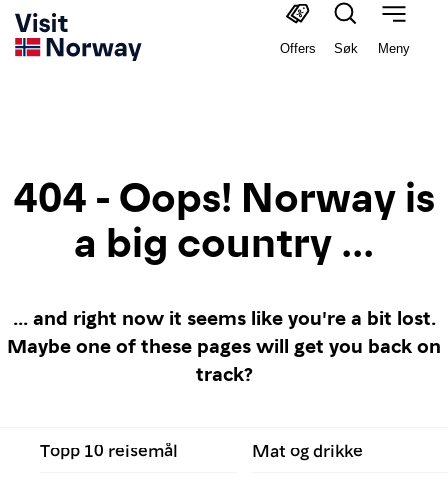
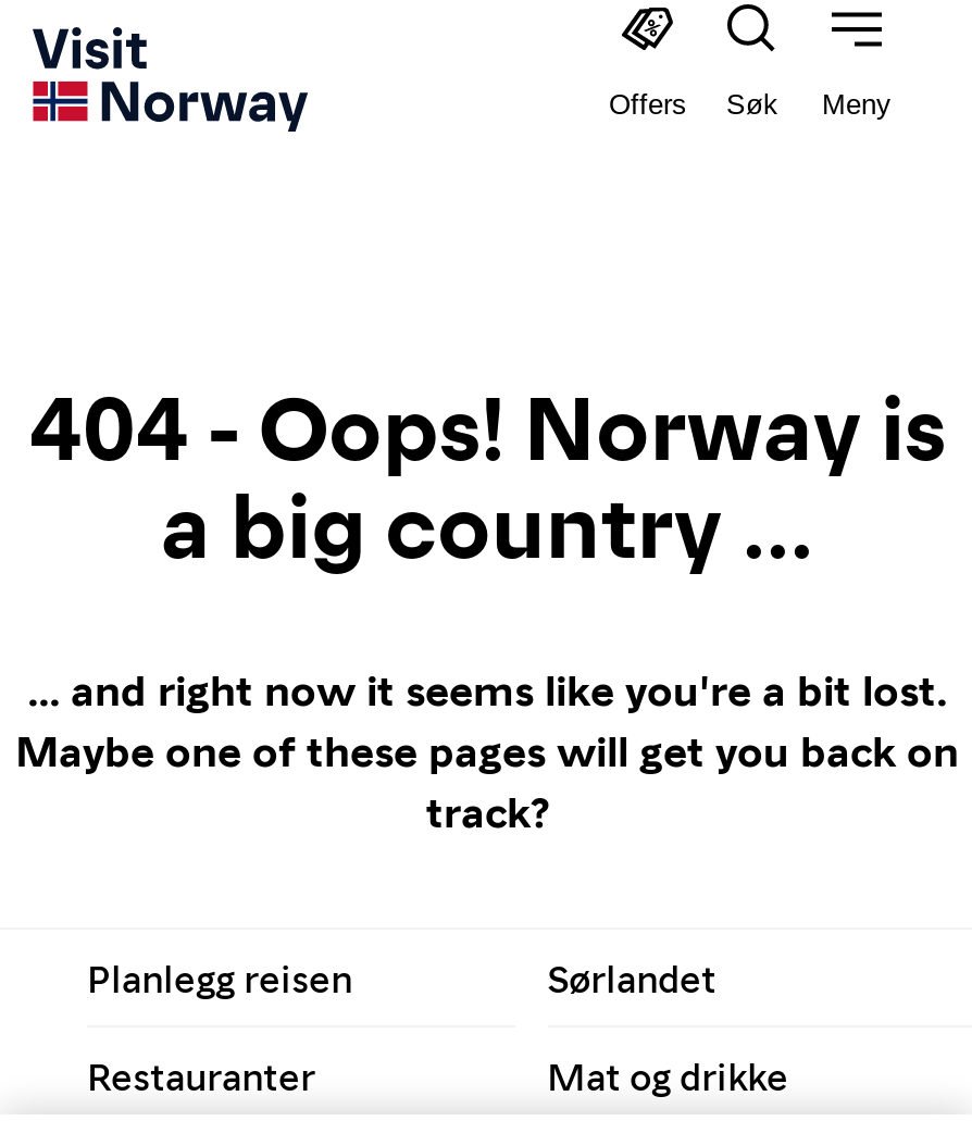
- Topp 10 reisemål
+ Planlegg reisen
+ Sørlandet
+ Restauranter
